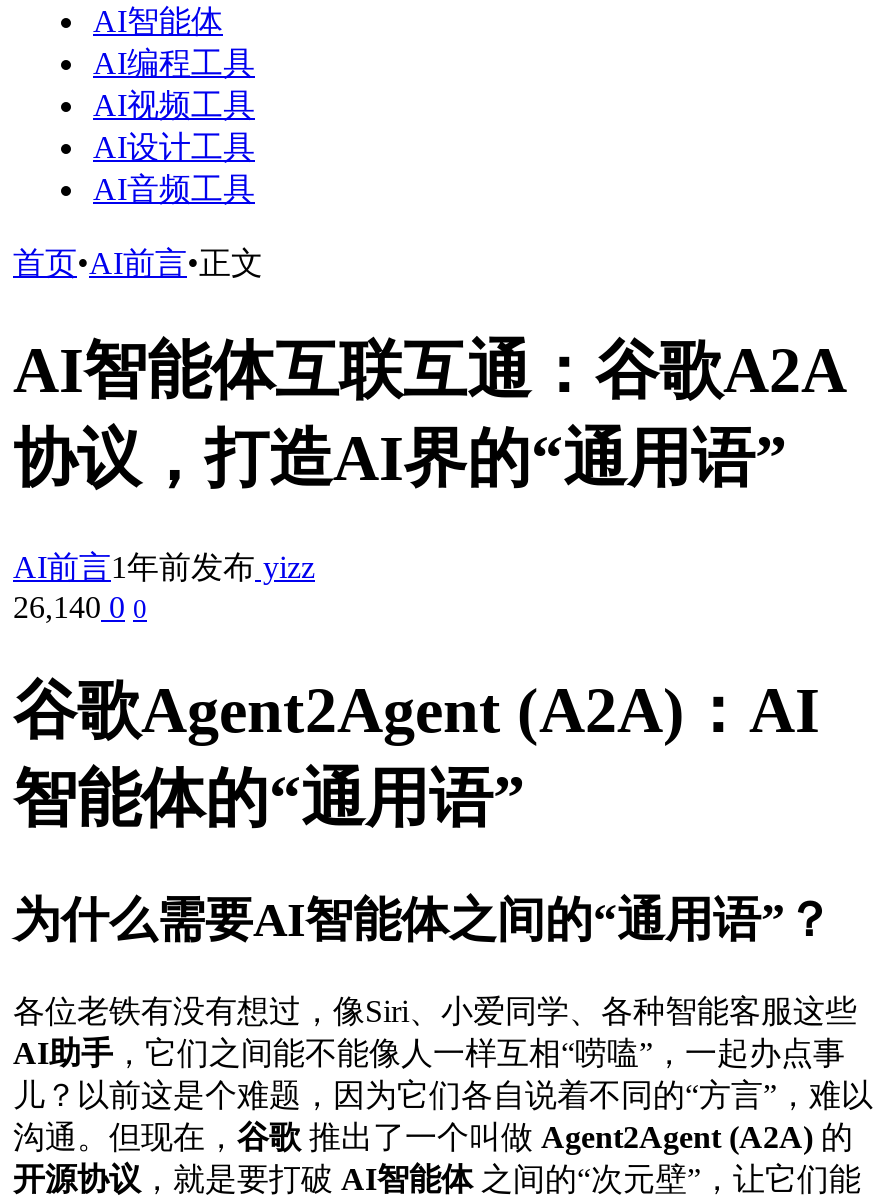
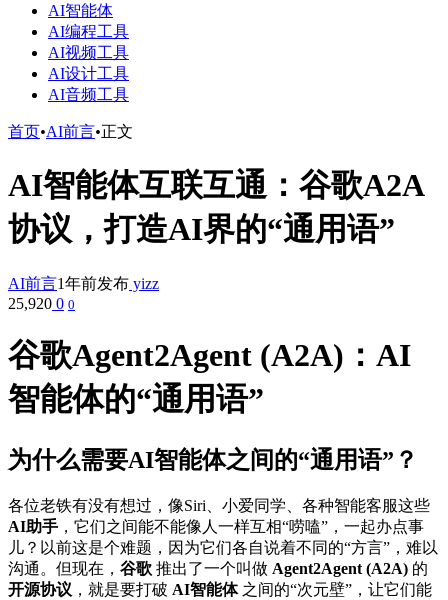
- 26,140 0 0
+ 25,920 0 0
